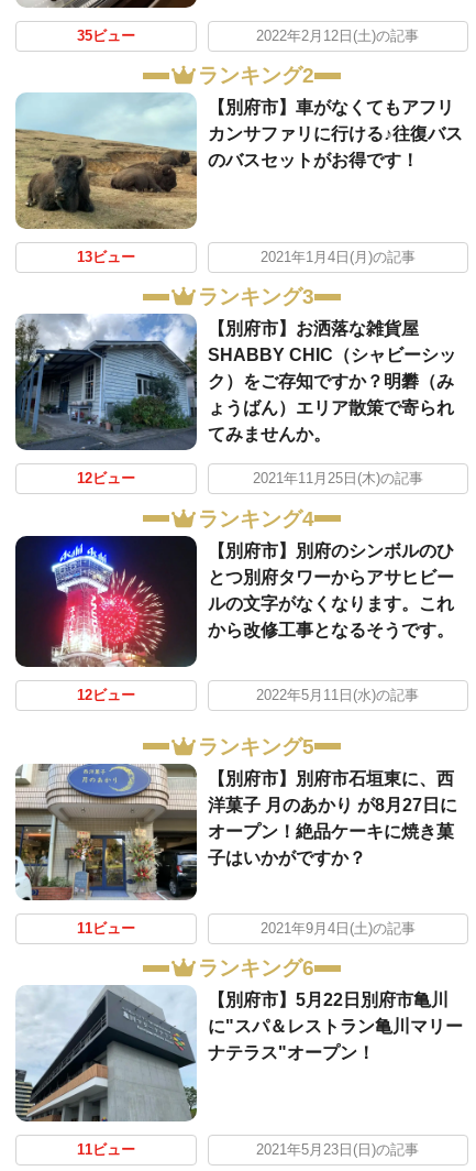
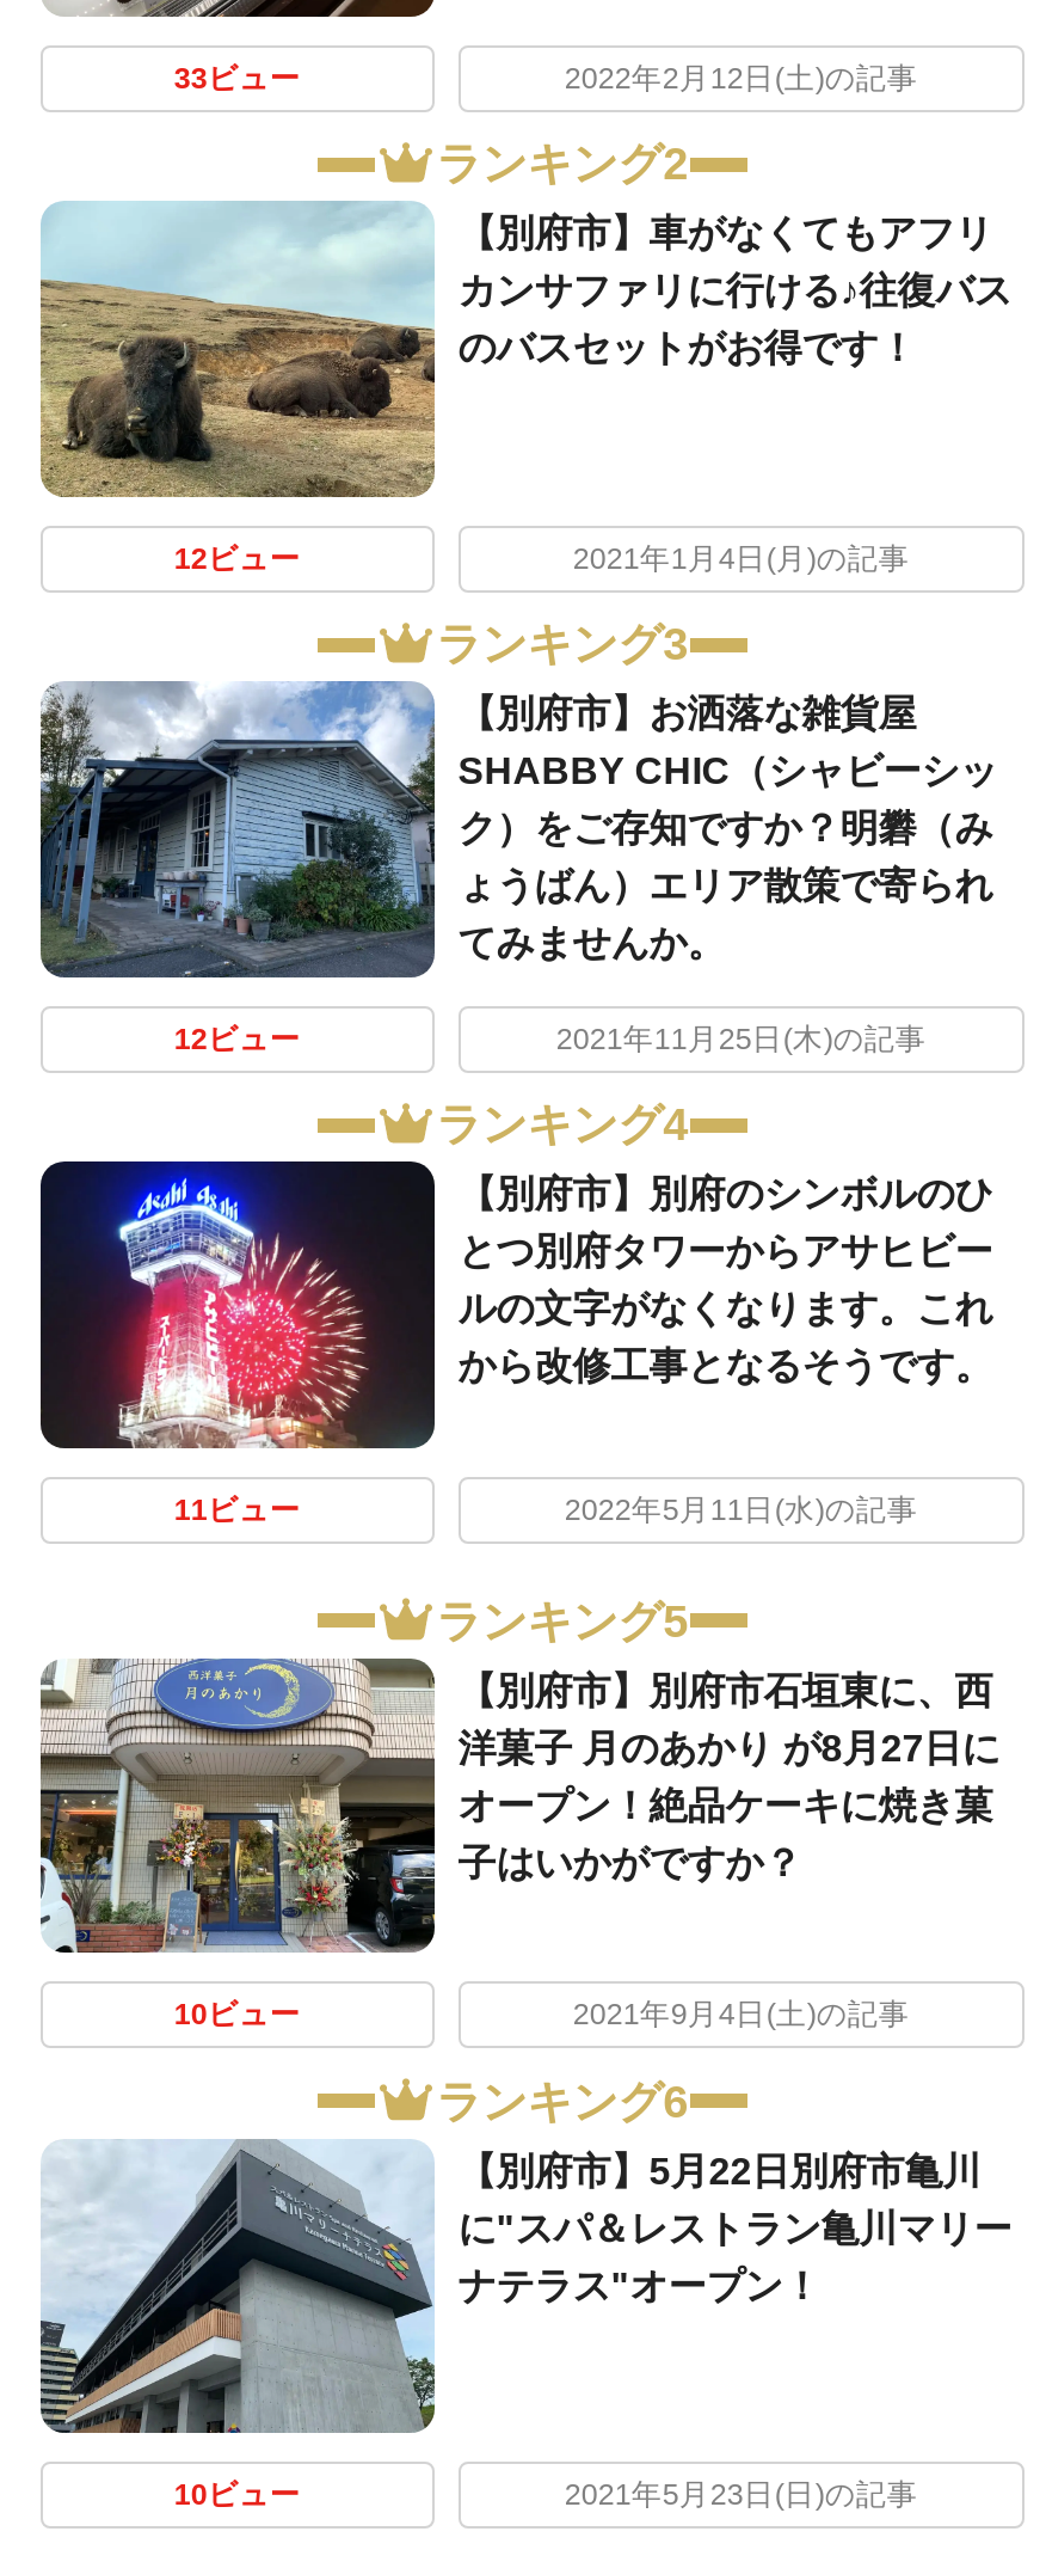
- 35ビュー
+ 33ビュー

- 13ビュー
+ 12ビュー

- 12ビュー
+ 11ビュー

- 11ビュー
+ 10ビュー

- 11ビュー
+ 10ビュー
